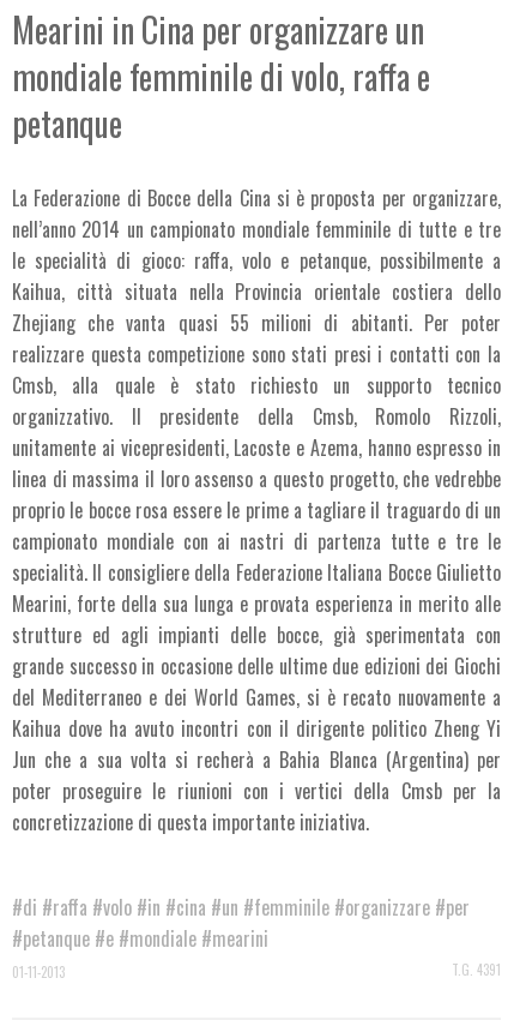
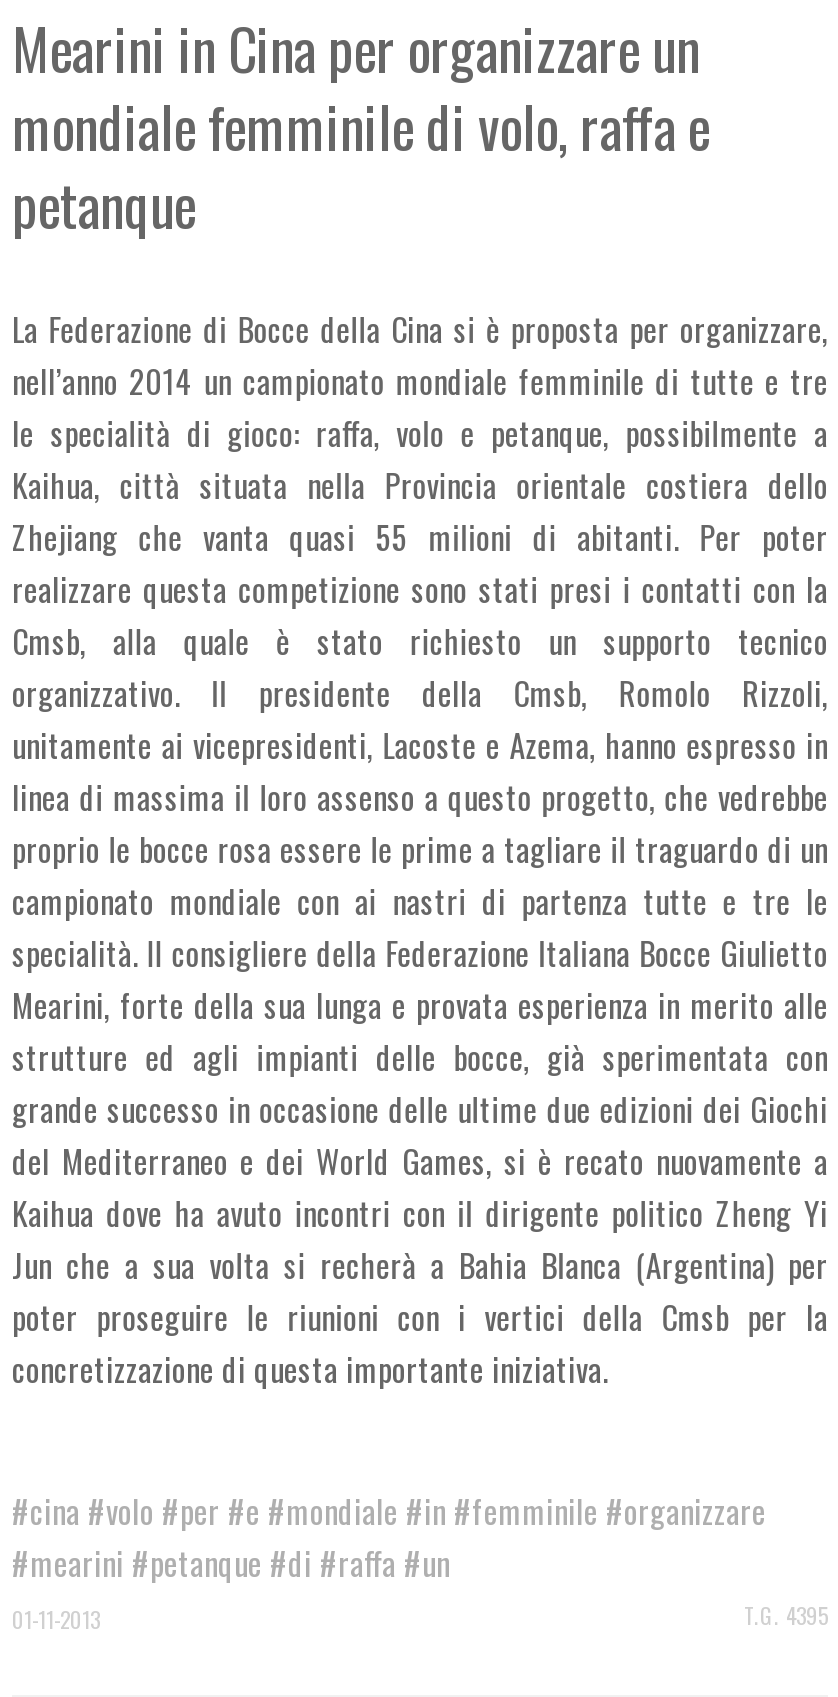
- #di #raffa #volo #in #cina #un #femminile #organizzare #per
- #petanque #e #mondiale #mearini
- T.G. 4391
+ #cina #volo #per #e #mondiale #in #femminile #organizzare
+ #mearini #petanque #di #raffa #un
+ T.G. 4395
